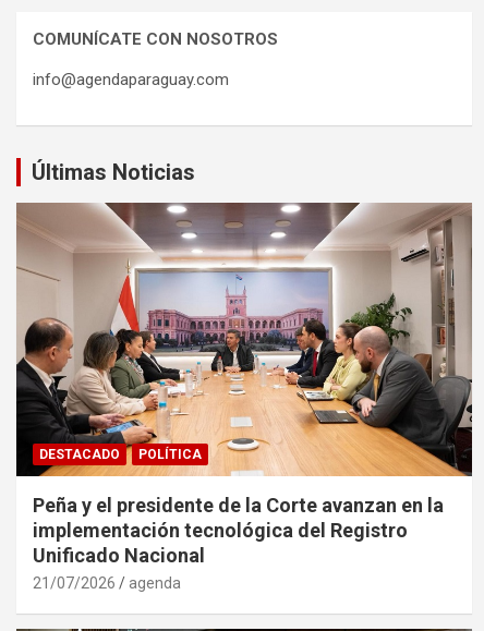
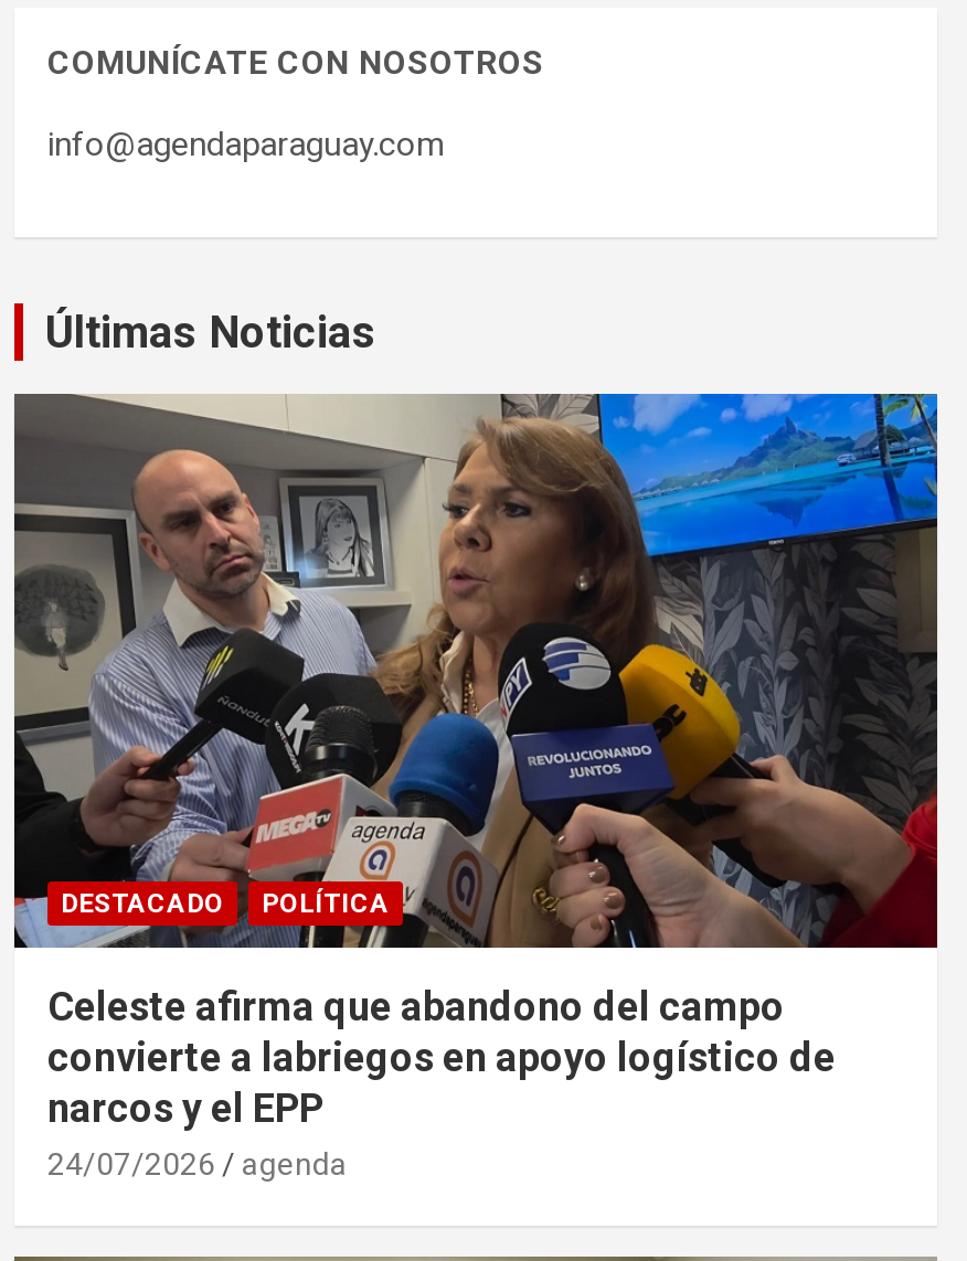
- [image]
- Peña y el presidente de la Corte avanzan en la
- implementación tecnológica del Registro
- Unificado Nacional
- 21/07/2026
+ [image]
+ Celeste afirma que abandono del campo
+ convierte a labriegos en apoyo logístico de
+ narcos y el EPP
+ 24/07/2026
